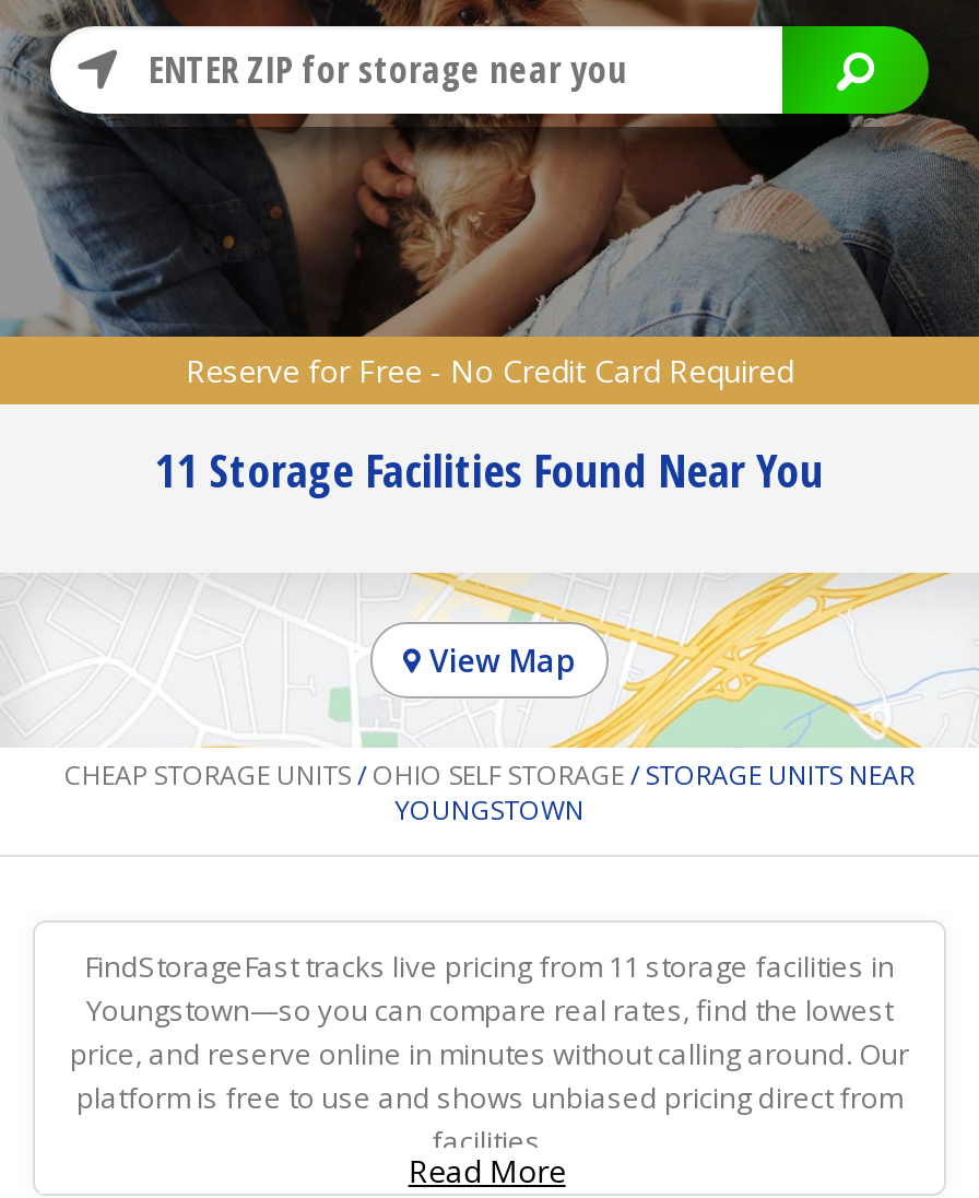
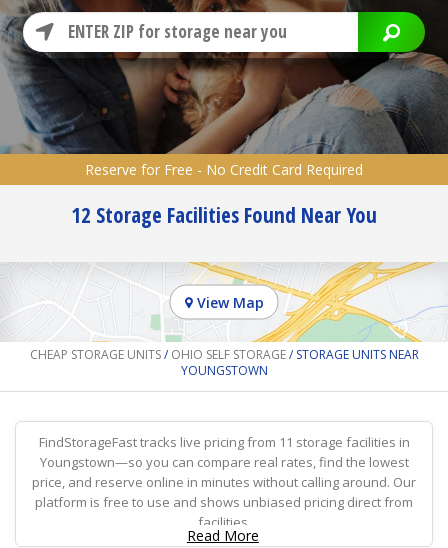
- 11 Storage Facilities Found Near You
+ 12 Storage Facilities Found Near You
